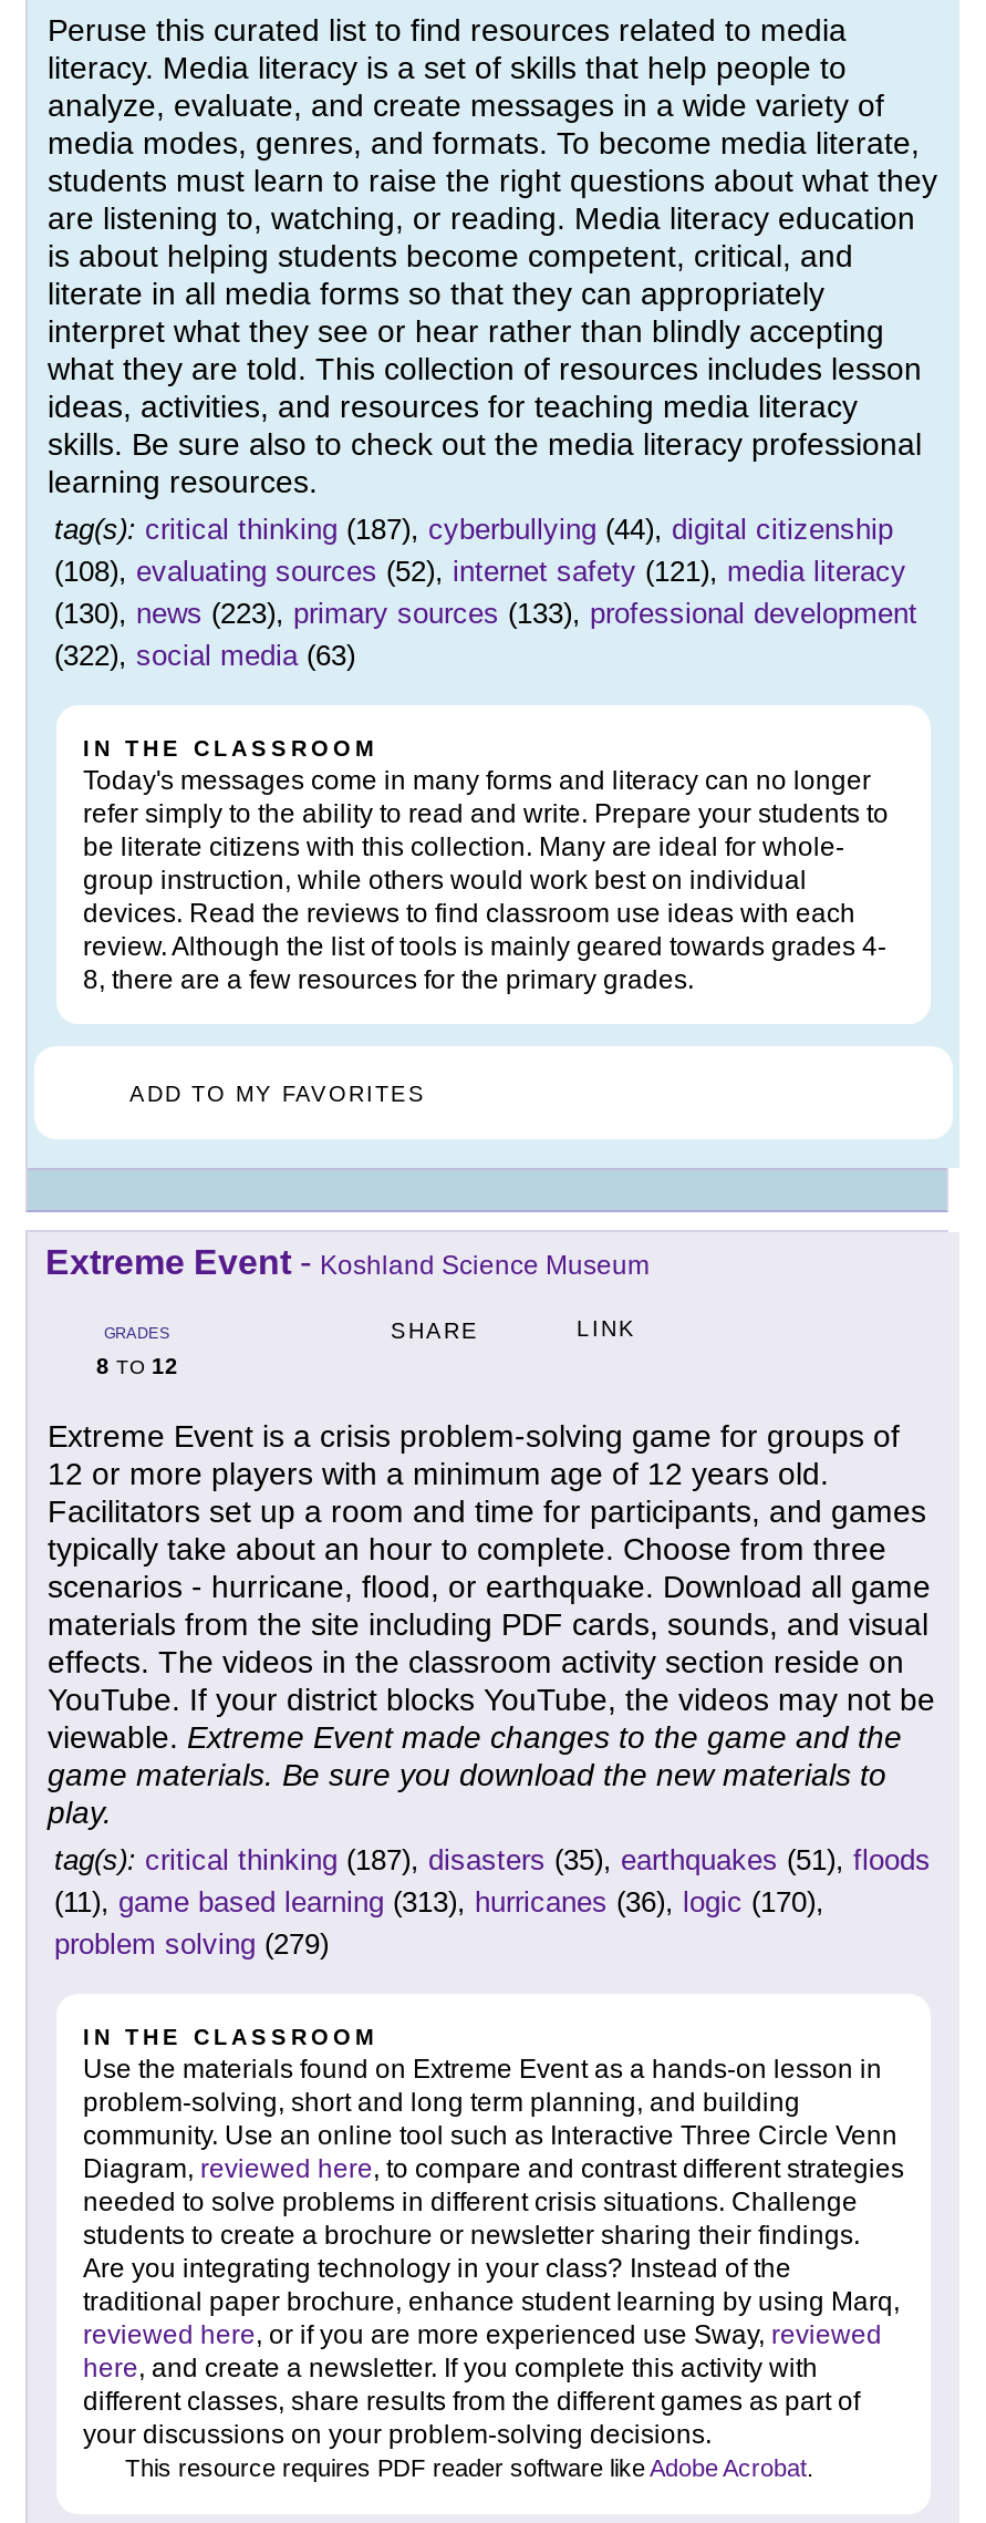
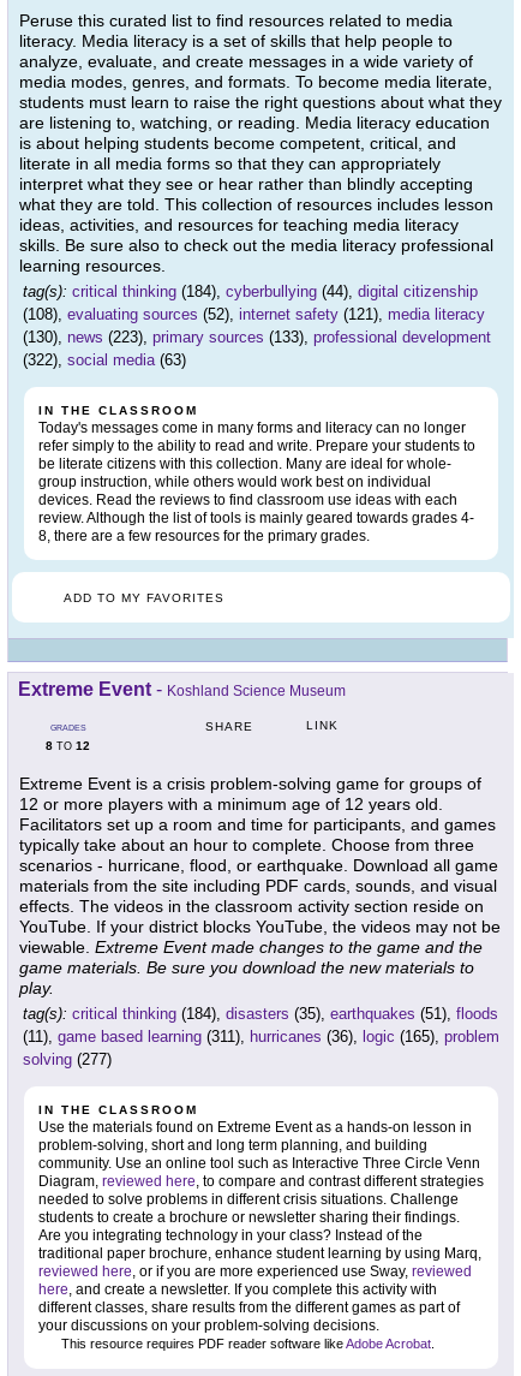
- tag(s): critical thinking (187), cyberbullying (44), digital citizenship
+ tag(s): critical thinking (184), cyberbullying (44), digital citizenship

- tag(s): critical thinking (187), disasters (35), earthquakes (51), floods
- (11), game based learning (313), hurricanes (36), logic (170),
- problem solving (279)
+ tag(s): critical thinking (184), disasters (35), earthquakes (51), floods
+ (11), game based learning (311), hurricanes (36), logic (165), problem
+ solving (277)
